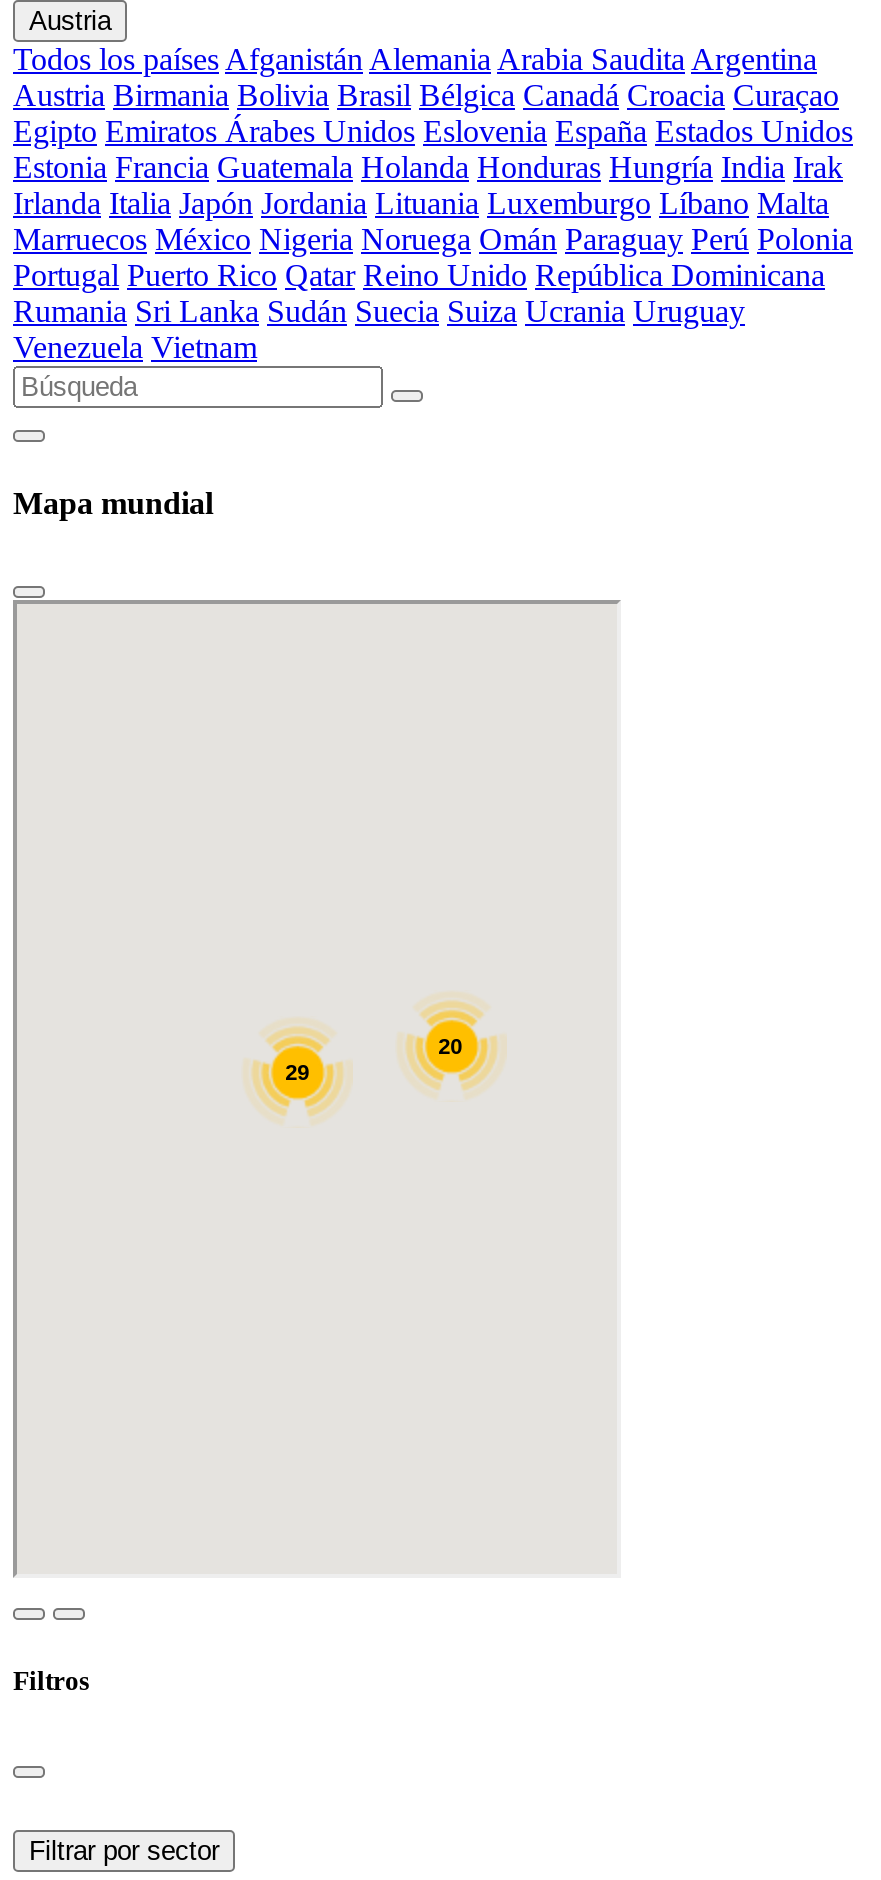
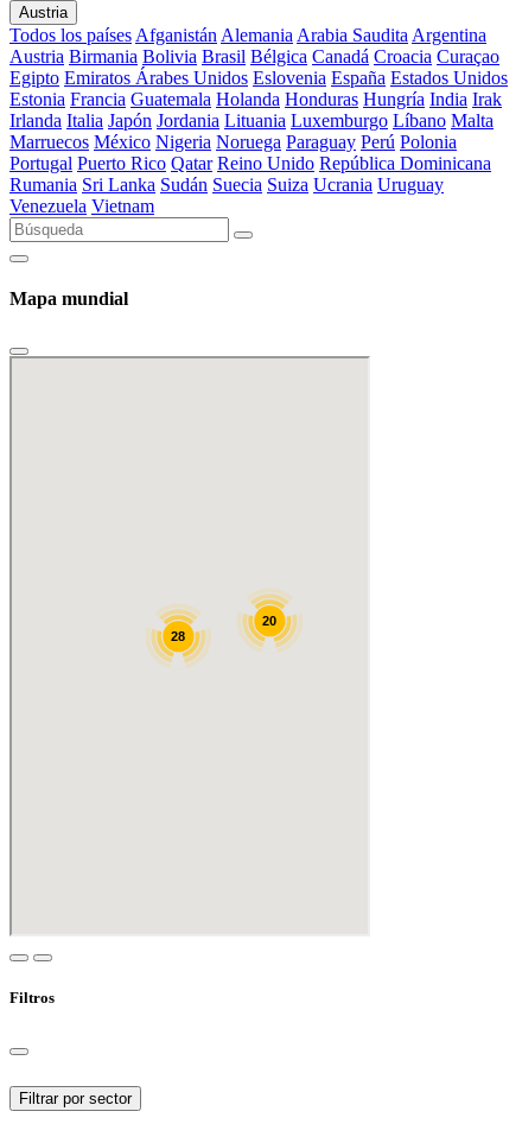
- Marruecos México Nigeria Noruega Omán Paraguay Perú Polonia
+ Marruecos México Nigeria Noruega Paraguay Perú Polonia
